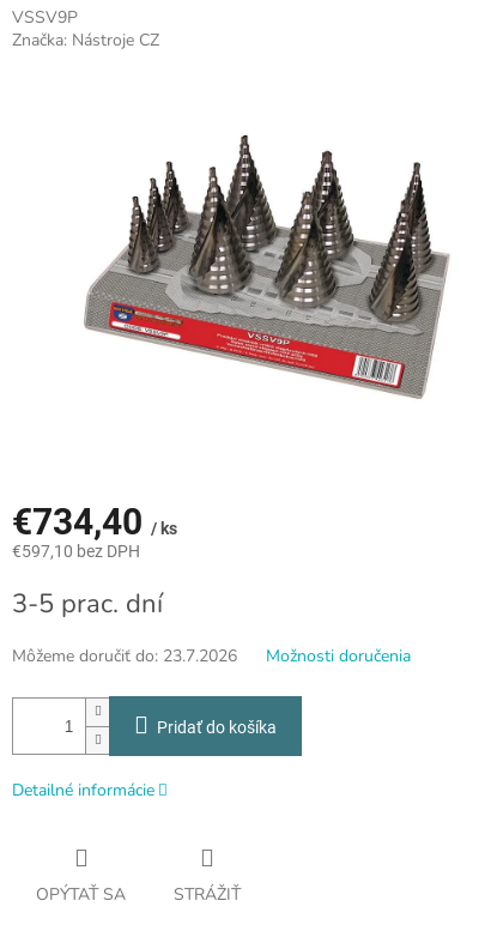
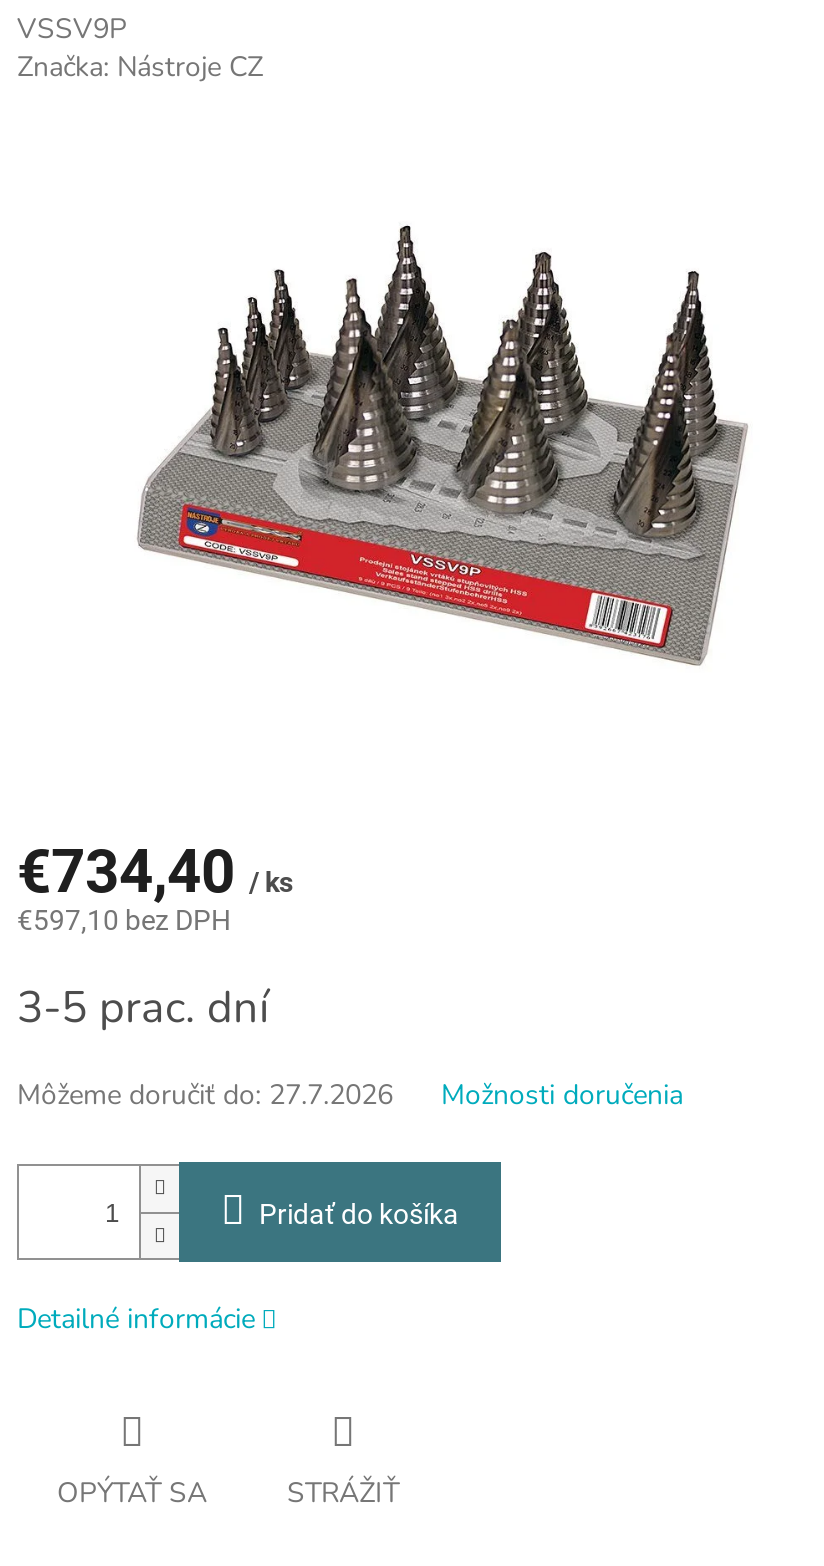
- Môžeme doručiť do: 23.7.2026
+ Môžeme doručiť do: 27.7.2026
